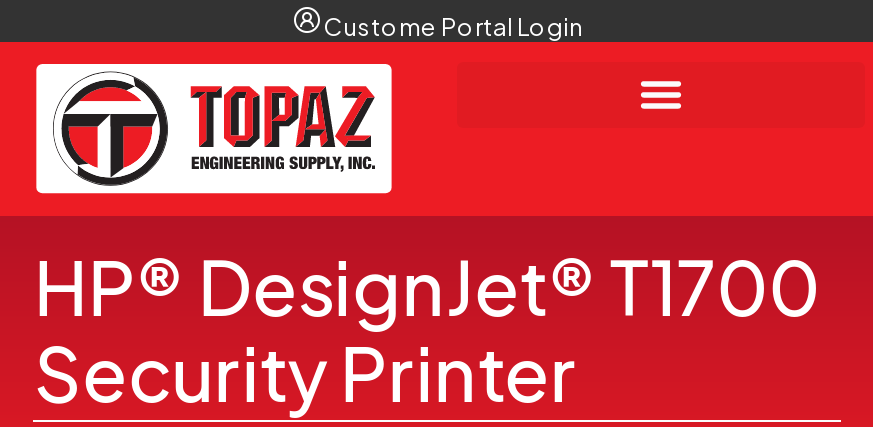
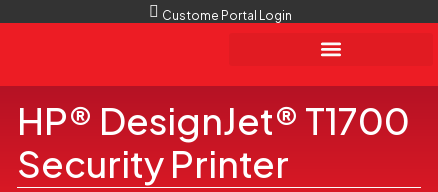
- [image]
